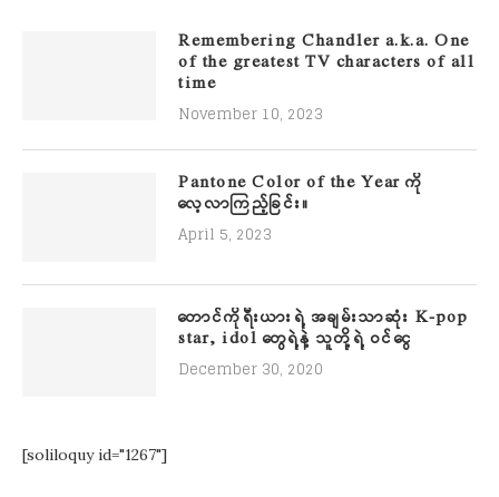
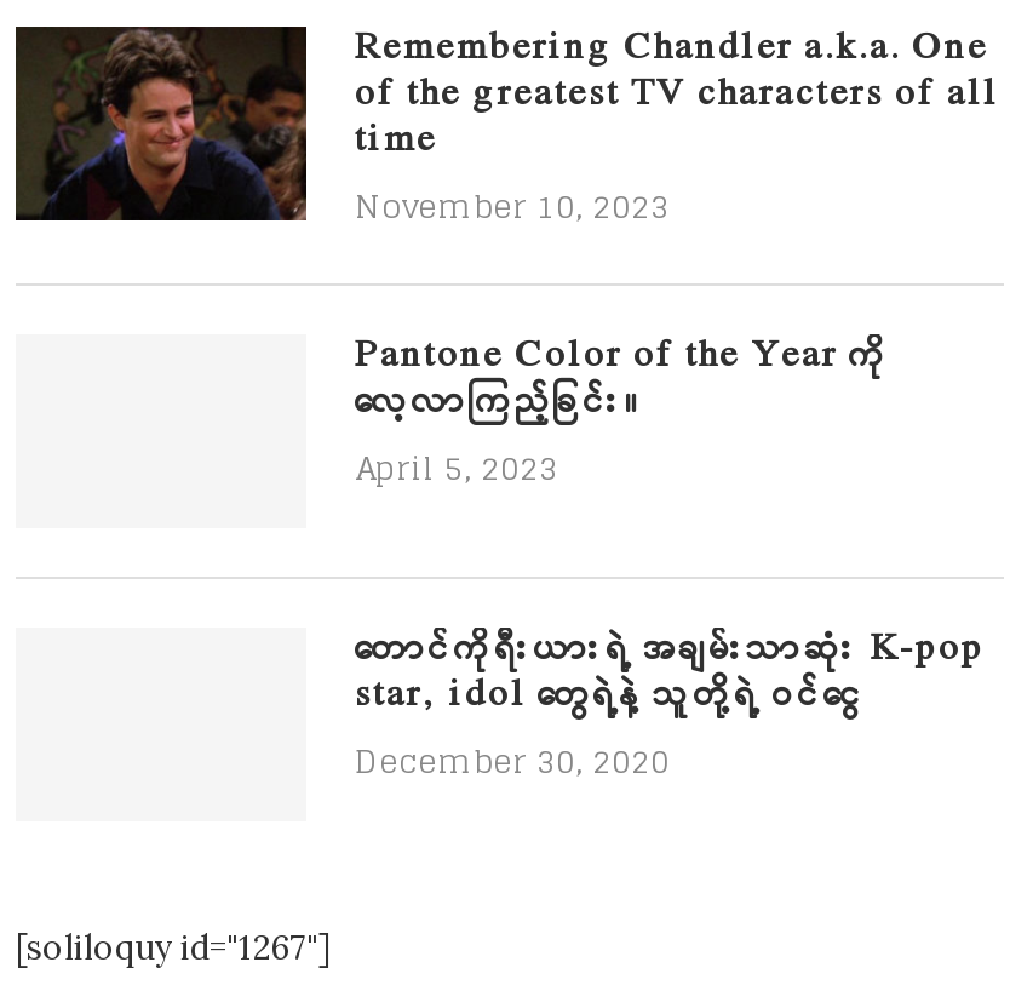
+ [image]
